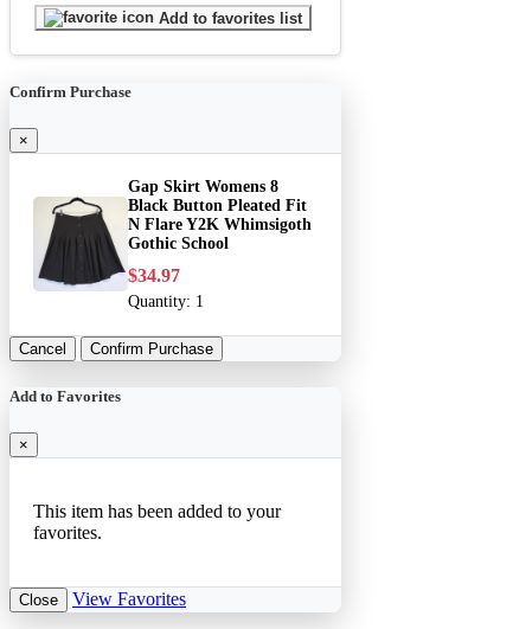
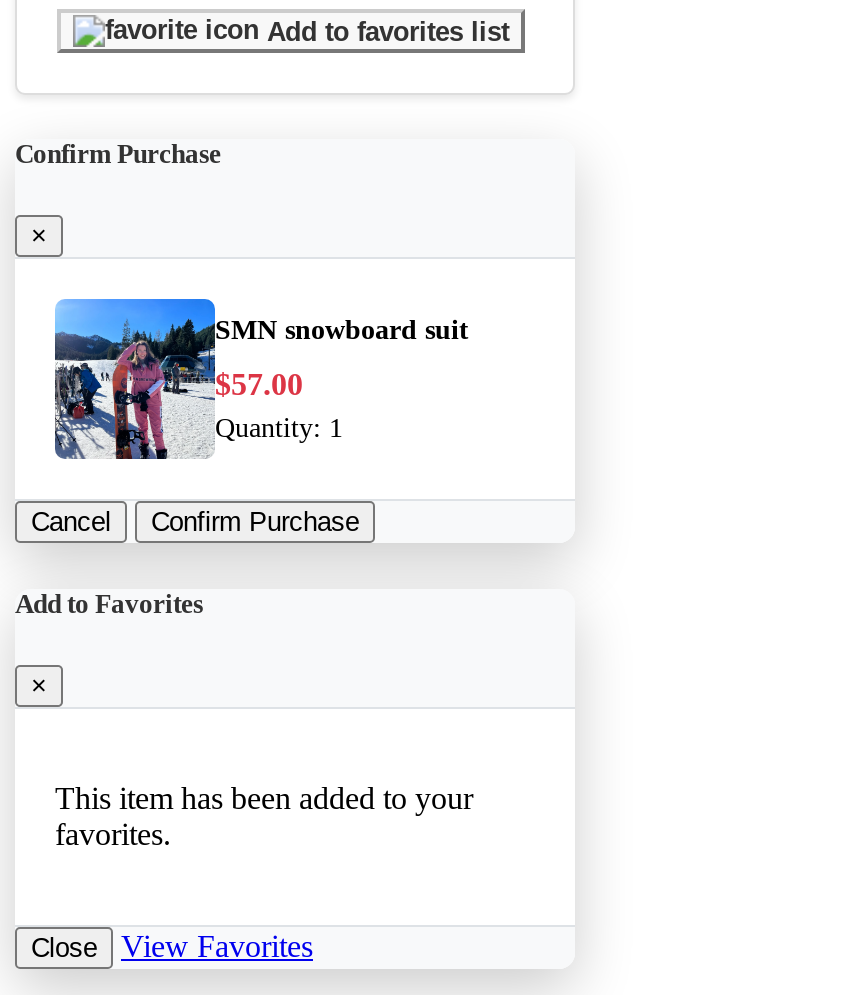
- [image]
- Gap Skirt Womens 8
- Black Button Pleated Fit
- N Flare Y2K Whimsigoth
- Gothic School
+ [image]
+ SMN snowboard suit

- $34.97
+ $57.00
